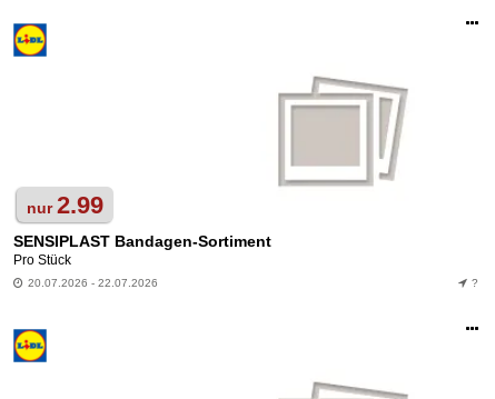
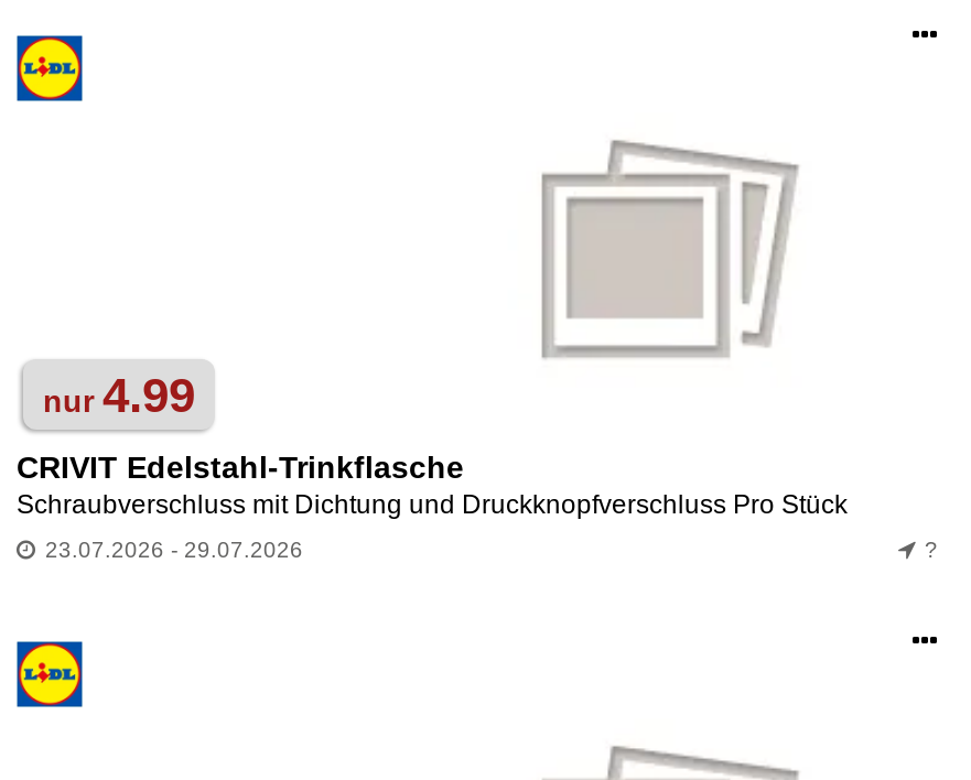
- nur2.99
+ nur4.99

- SENSIPLAST Bandagen-Sortiment
- Pro Stück
+ CRIVIT Edelstahl-Trinkflasche
+ Schraubverschluss mit Dichtung und Druckknopfverschluss Pro Stück

- 20.07.2026 - 22.07.2026
+ 23.07.2026 - 29.07.2026
